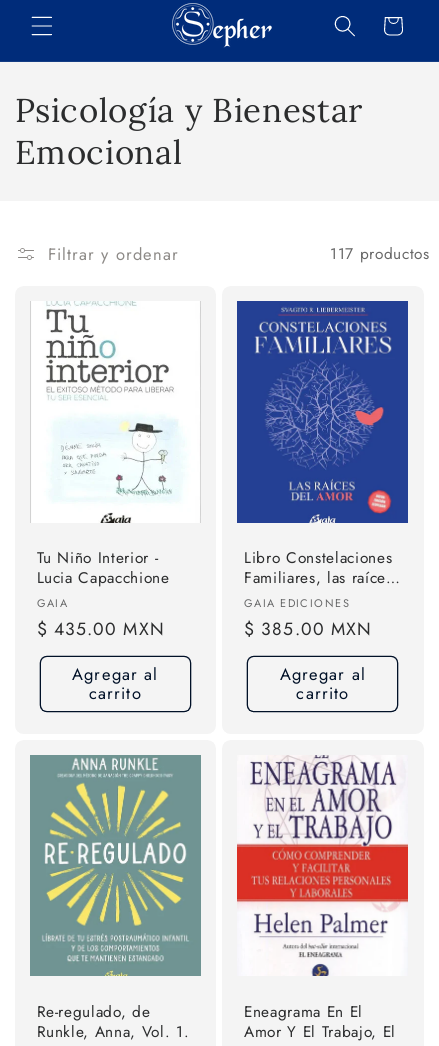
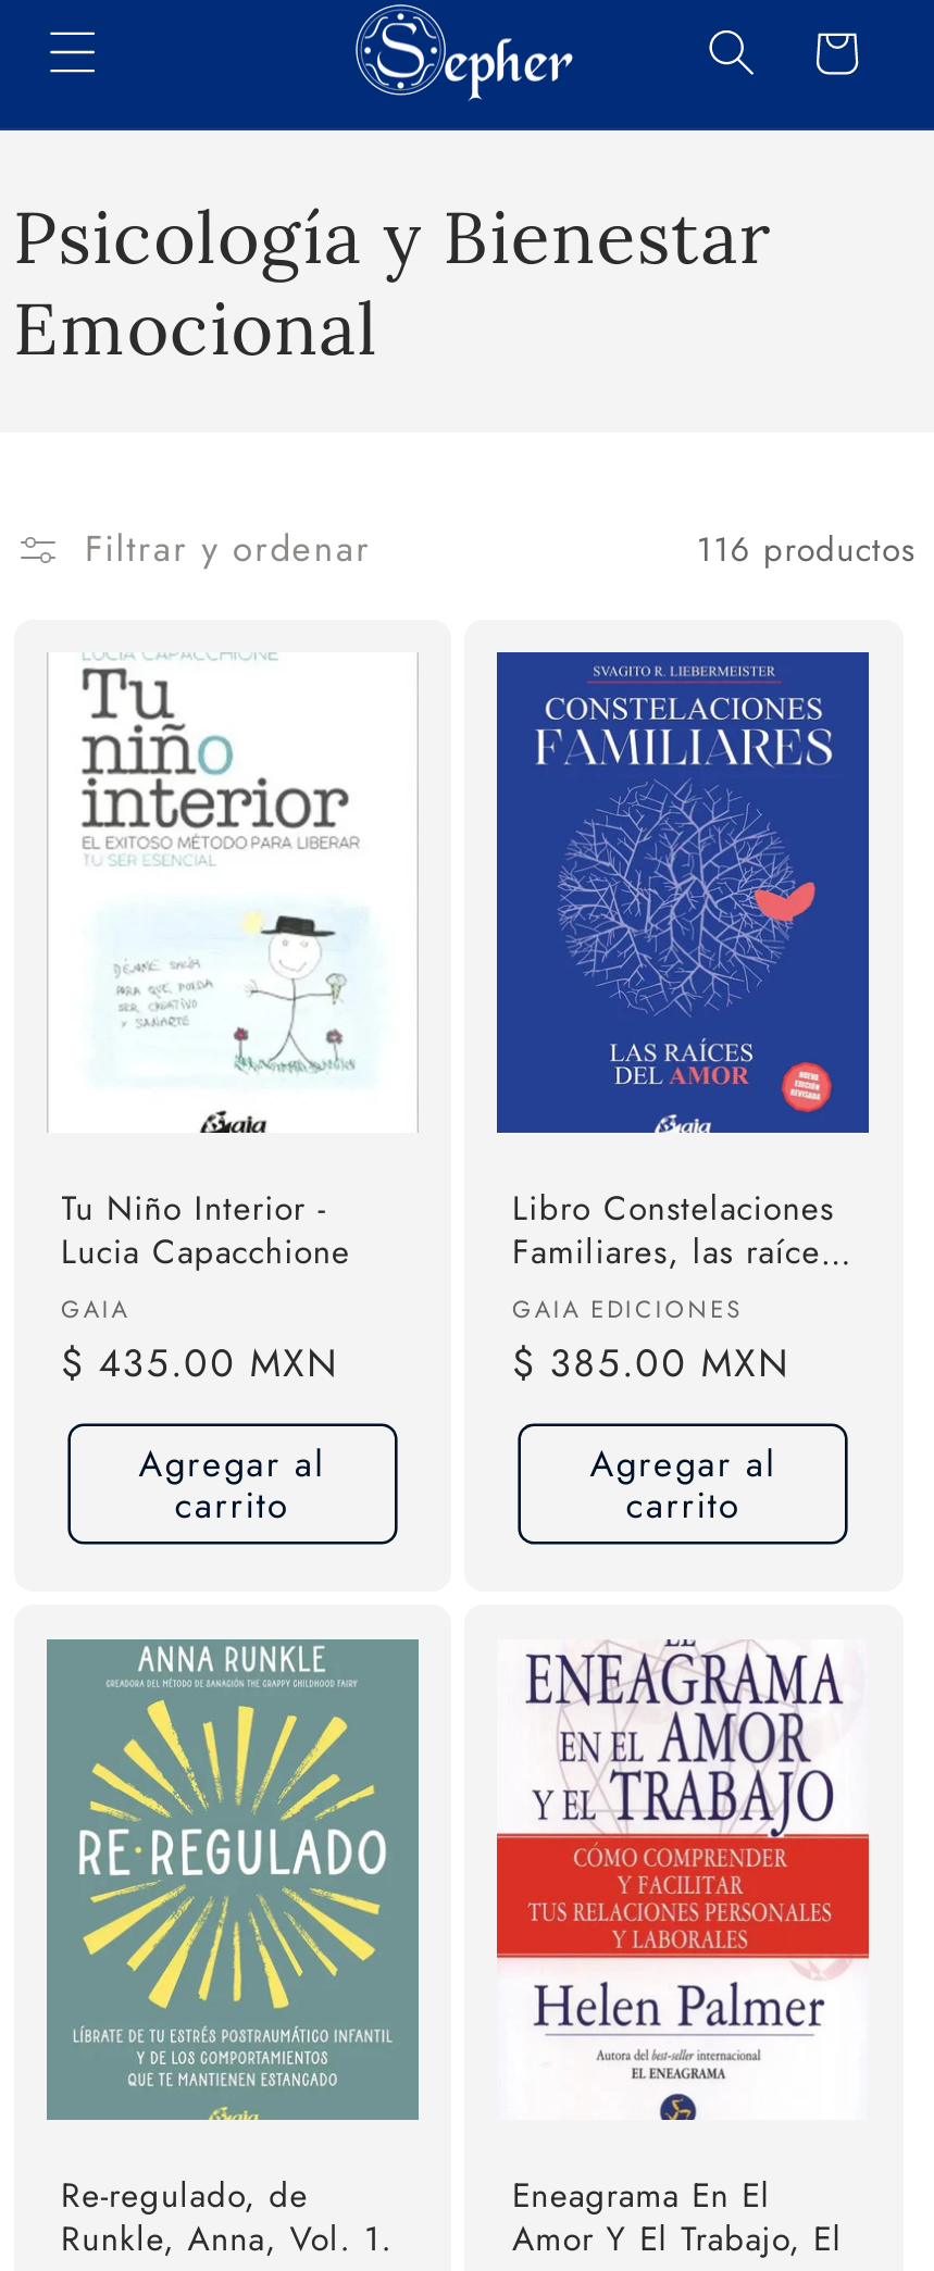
- 117 productos
+ 116 productos
